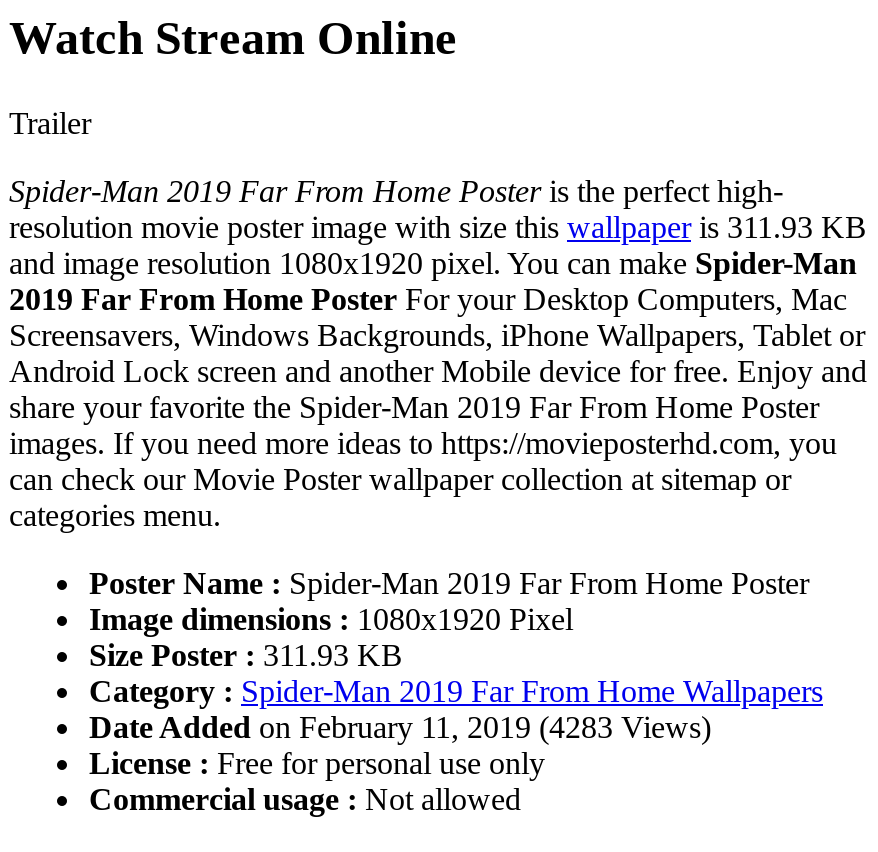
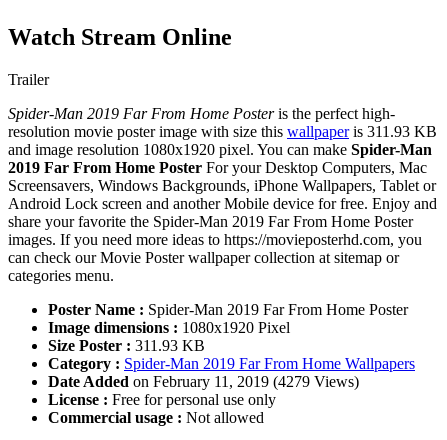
- Date Added on February 11, 2019 (4283 Views)
+ Date Added on February 11, 2019 (4279 Views)
